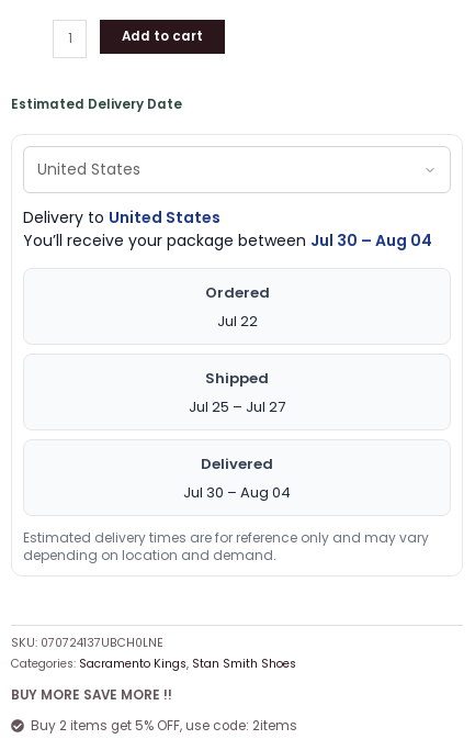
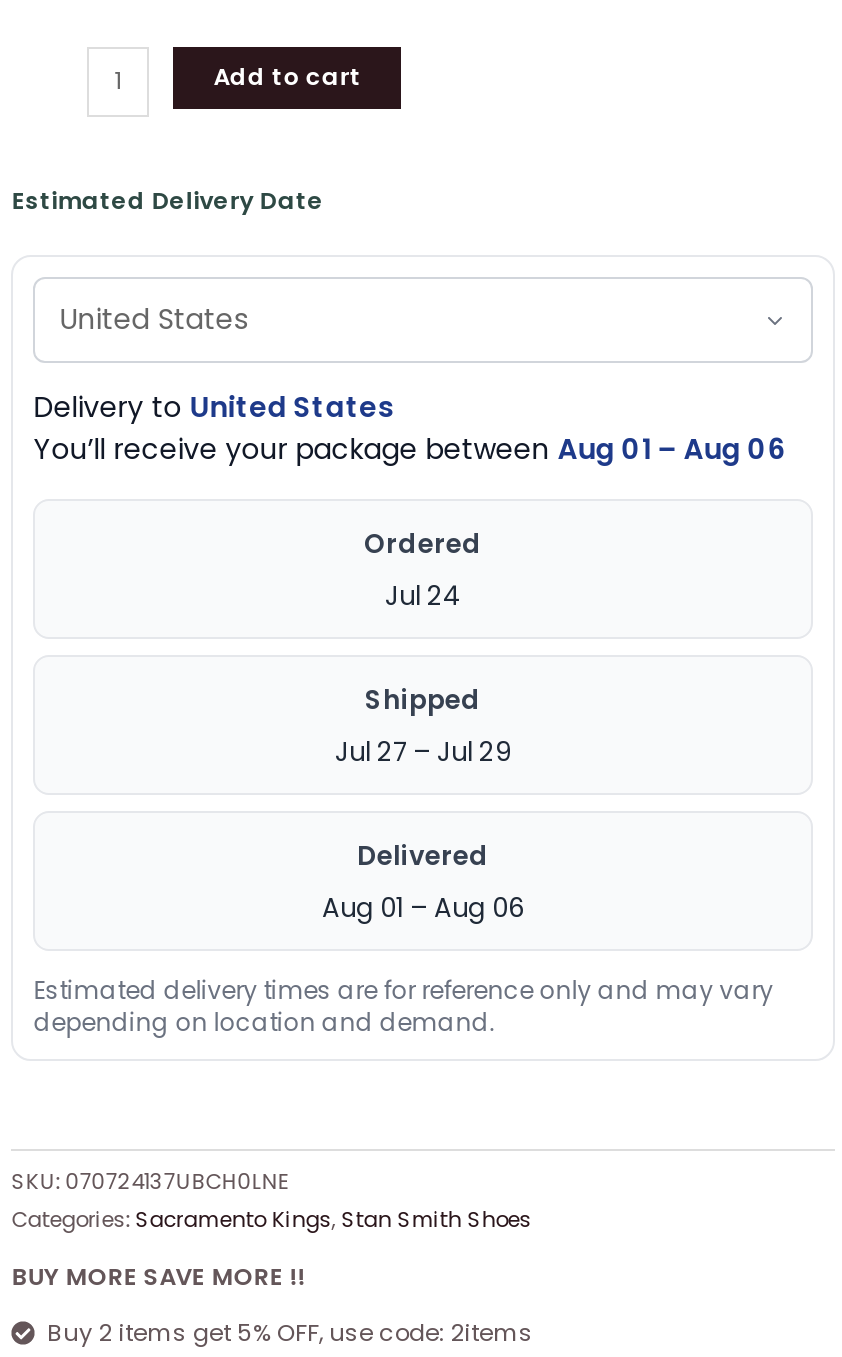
- You’ll receive your package between Jul 30 – Aug 04
+ You’ll receive your package between Aug 01 – Aug 06

- Jul 22
+ Jul 24

- Jul 25 – Jul 27
+ Jul 27 – Jul 29

- Jul 30 – Aug 04
+ Aug 01 – Aug 06
